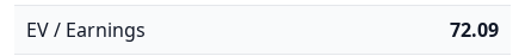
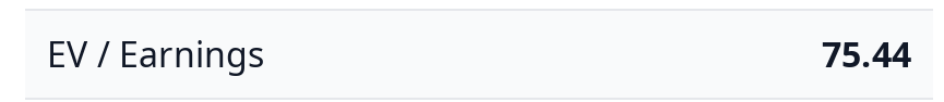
- 72.09
+ 75.44
